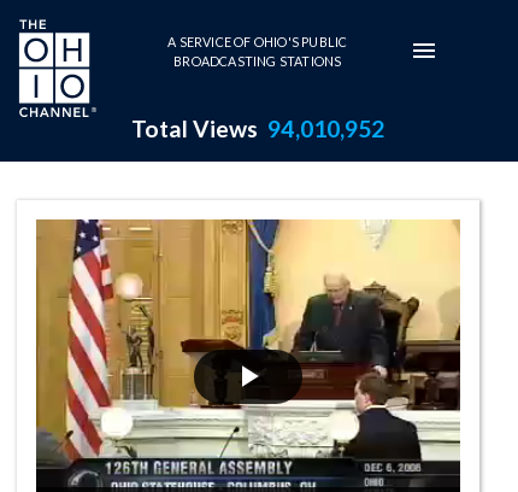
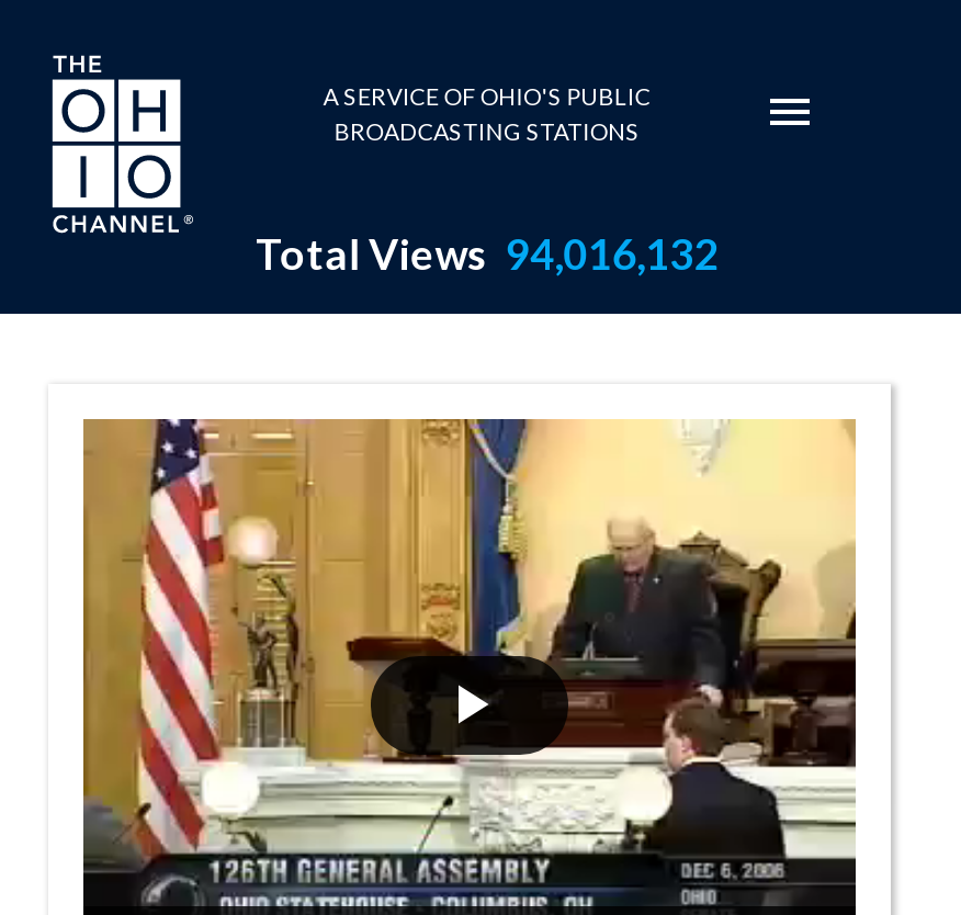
- Total Views 94,010,952
+ Total Views 94,016,132
